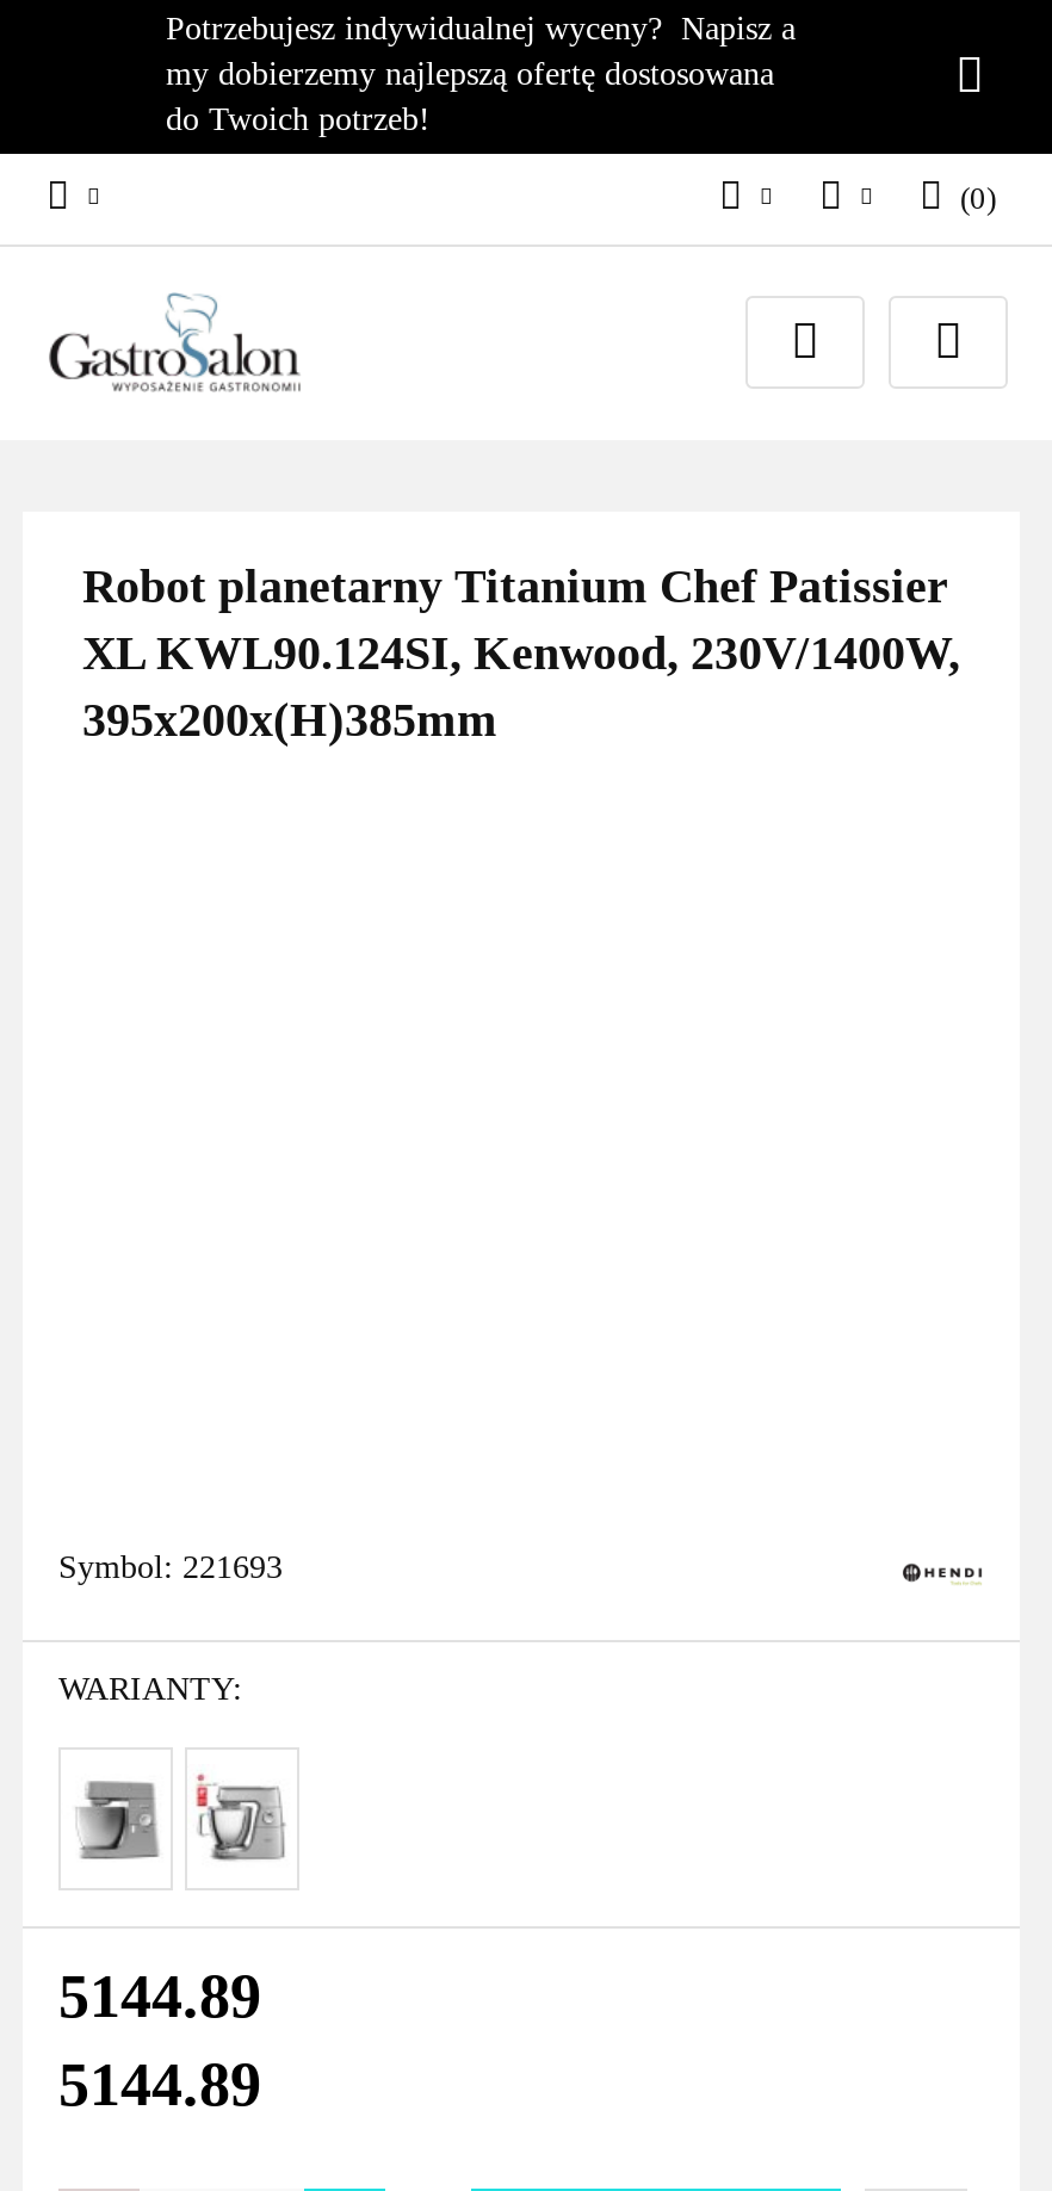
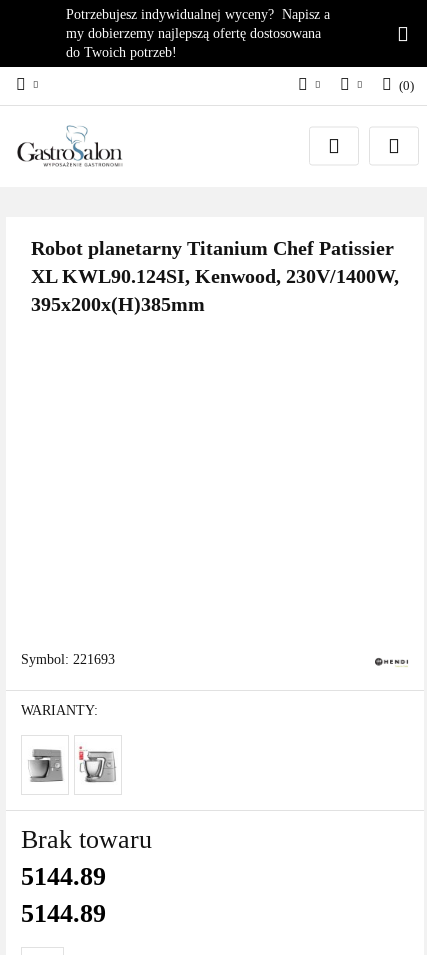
+ Brak towaru
